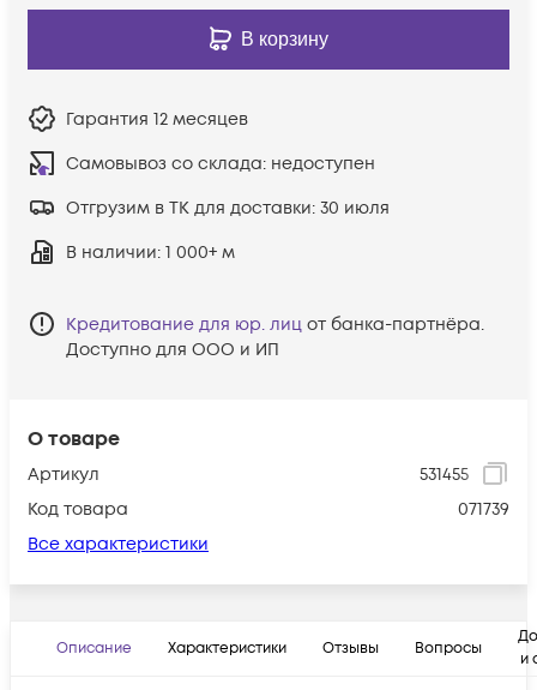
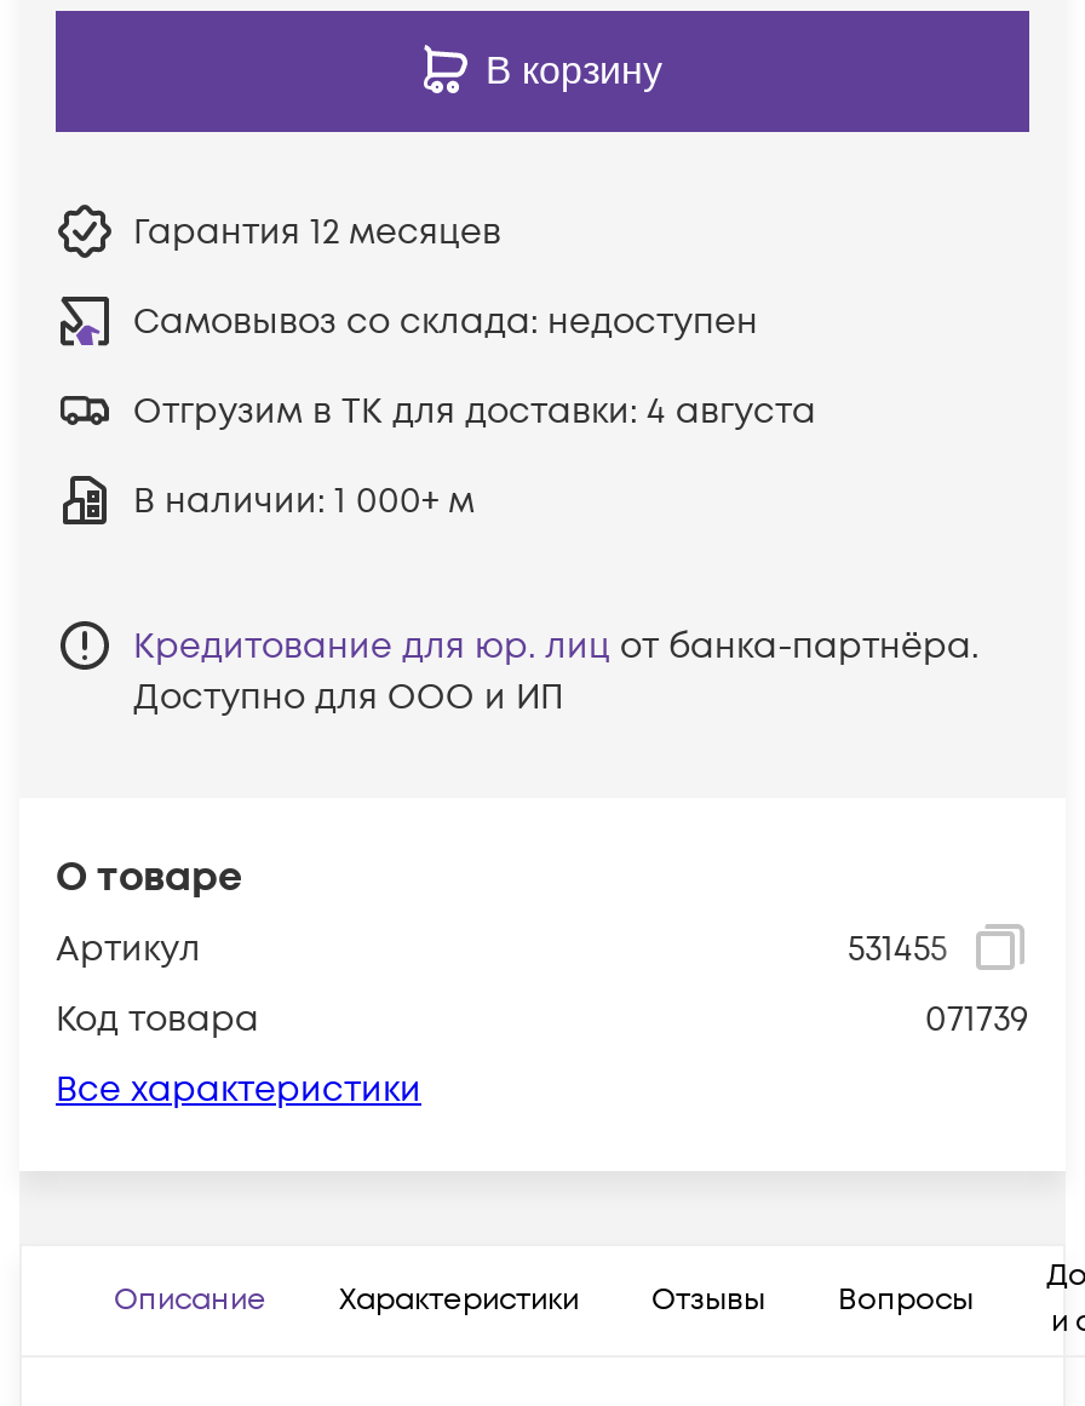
- Отгрузим в ТК для доставки: 30 июля
+ Отгрузим в ТК для доставки: 4 августа
